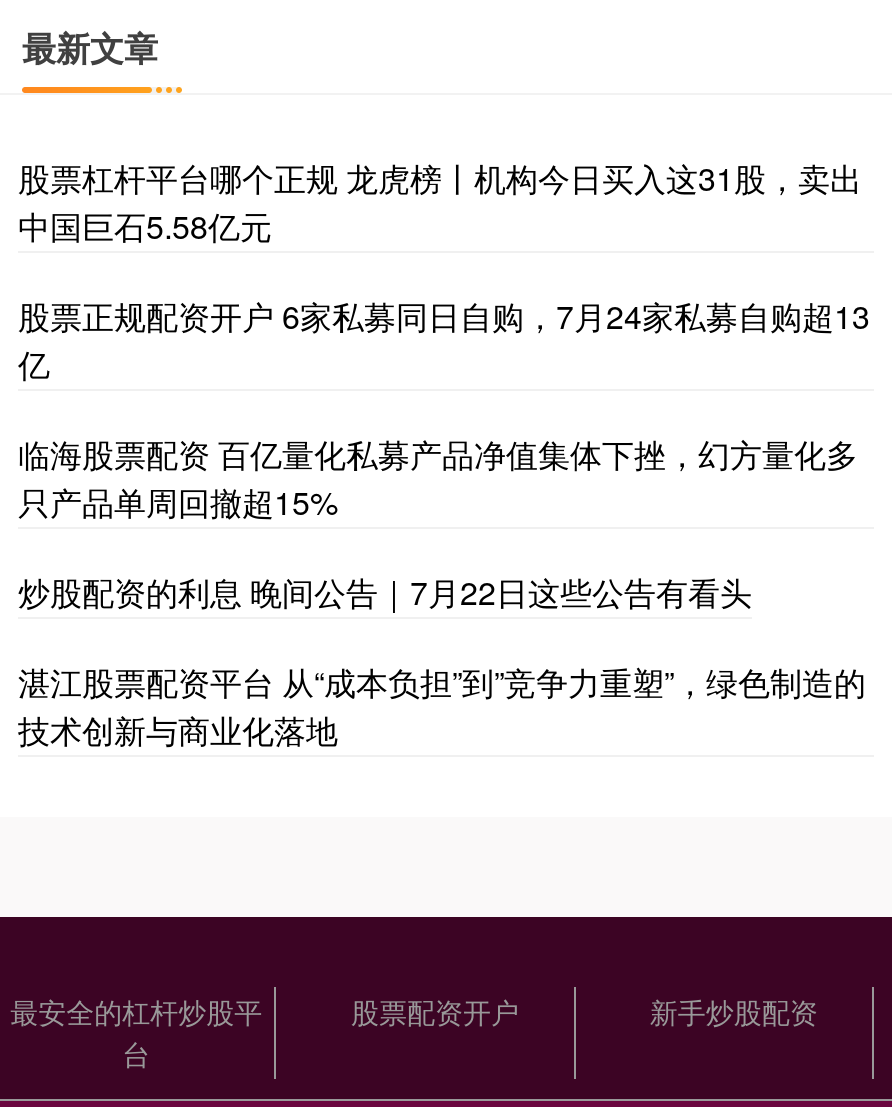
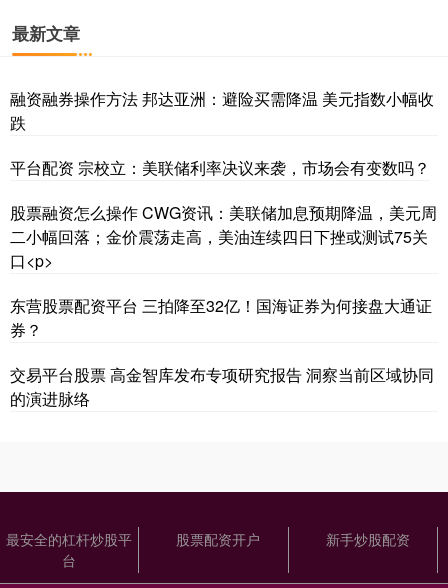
- 股票杠杆平台哪个正规 龙虎榜丨机构今日买入这31股，卖出
- 中国巨石5.58亿元
+ 融资融券操作方法 邦达亚洲：避险买需降温 美元指数小幅收
+ 跌

- 股票正规配资开户 6家私募同日自购，7月24家私募自购超13
- 亿
+ 平台配资 宗校立：美联储利率决议来袭，市场会有变数吗？

- 临海股票配资 百亿量化私募产品净值集体下挫，幻方量化多
- 只产品单周回撤超15%
+ 股票融资怎么操作 CWG资讯：美联储加息预期降温，美元周
+ 二小幅回落；金价震荡走高，美油连续四日下挫或测试75关
+ 口<p>

- 炒股配资的利息 晚间公告｜7月22日这些公告有看头
+ 东营股票配资平台 三拍降至32亿！国海证券为何接盘大通证
+ 券？

- 湛江股票配资平台 从“成本负担”到”竞争力重塑”，绿色制造的
- 技术创新与商业化落地
+ 交易平台股票 高金智库发布专项研究报告 洞察当前区域协同
+ 的演进脉络
